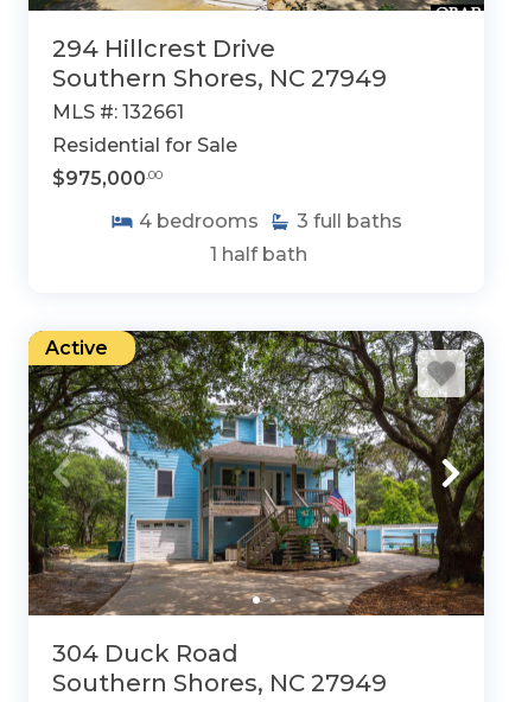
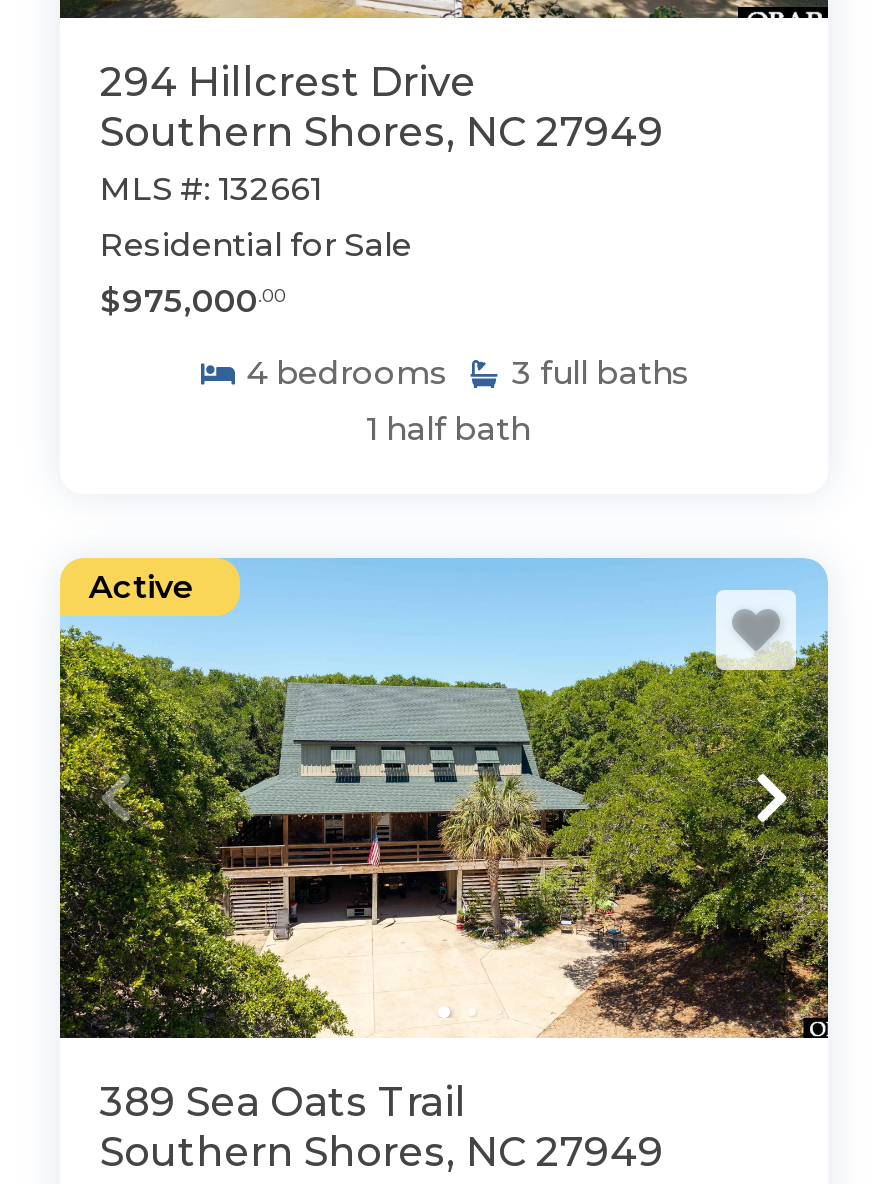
- [image]
- 304 Duck Road
+ [image]
+ 389 Sea Oats Trail
